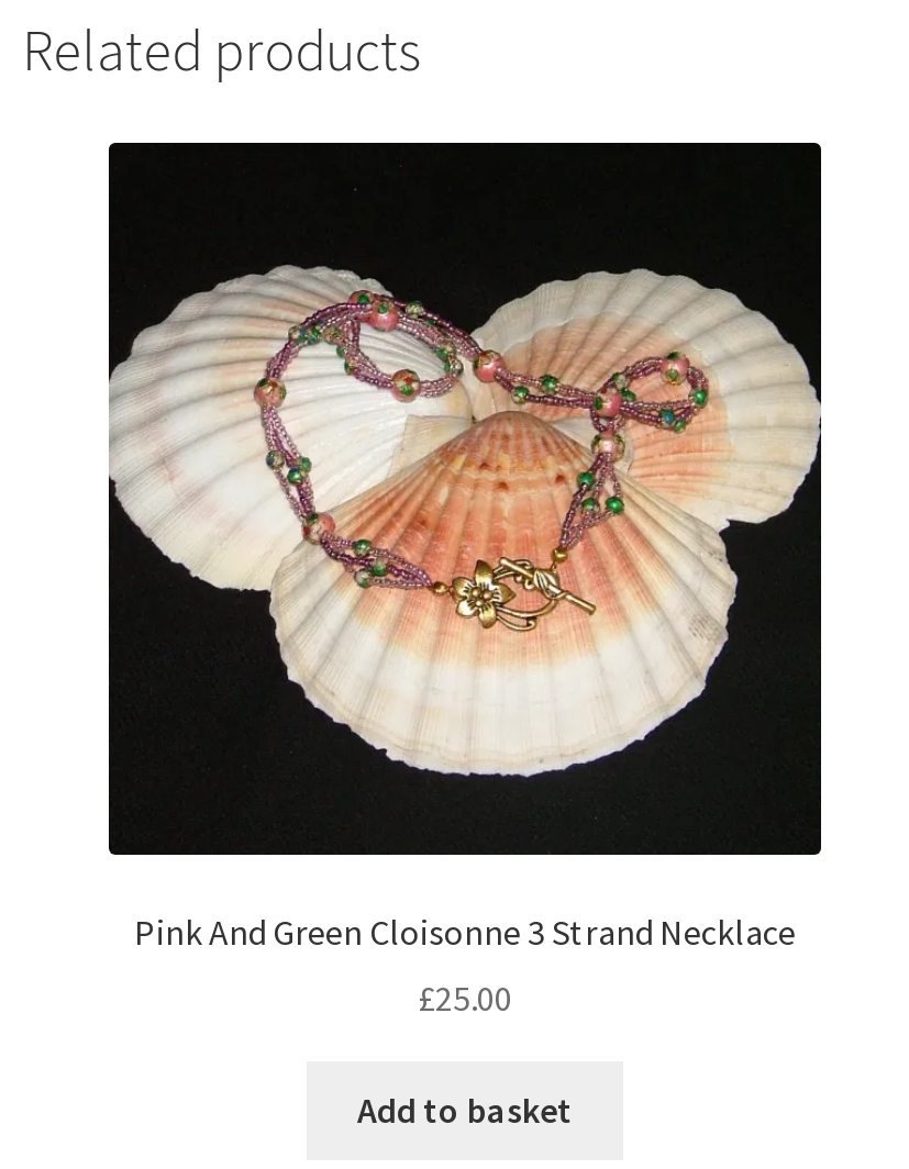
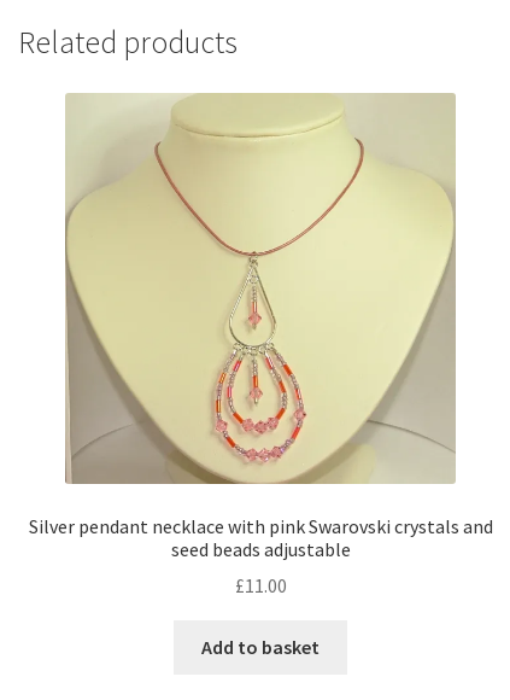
- [image]
- Pink And Green Cloisonne 3 Strand Necklace
+ [image]
+ Silver pendant necklace with pink Swarovski crystals and
+ seed beads adjustable

- £25.00
+ £11.00
